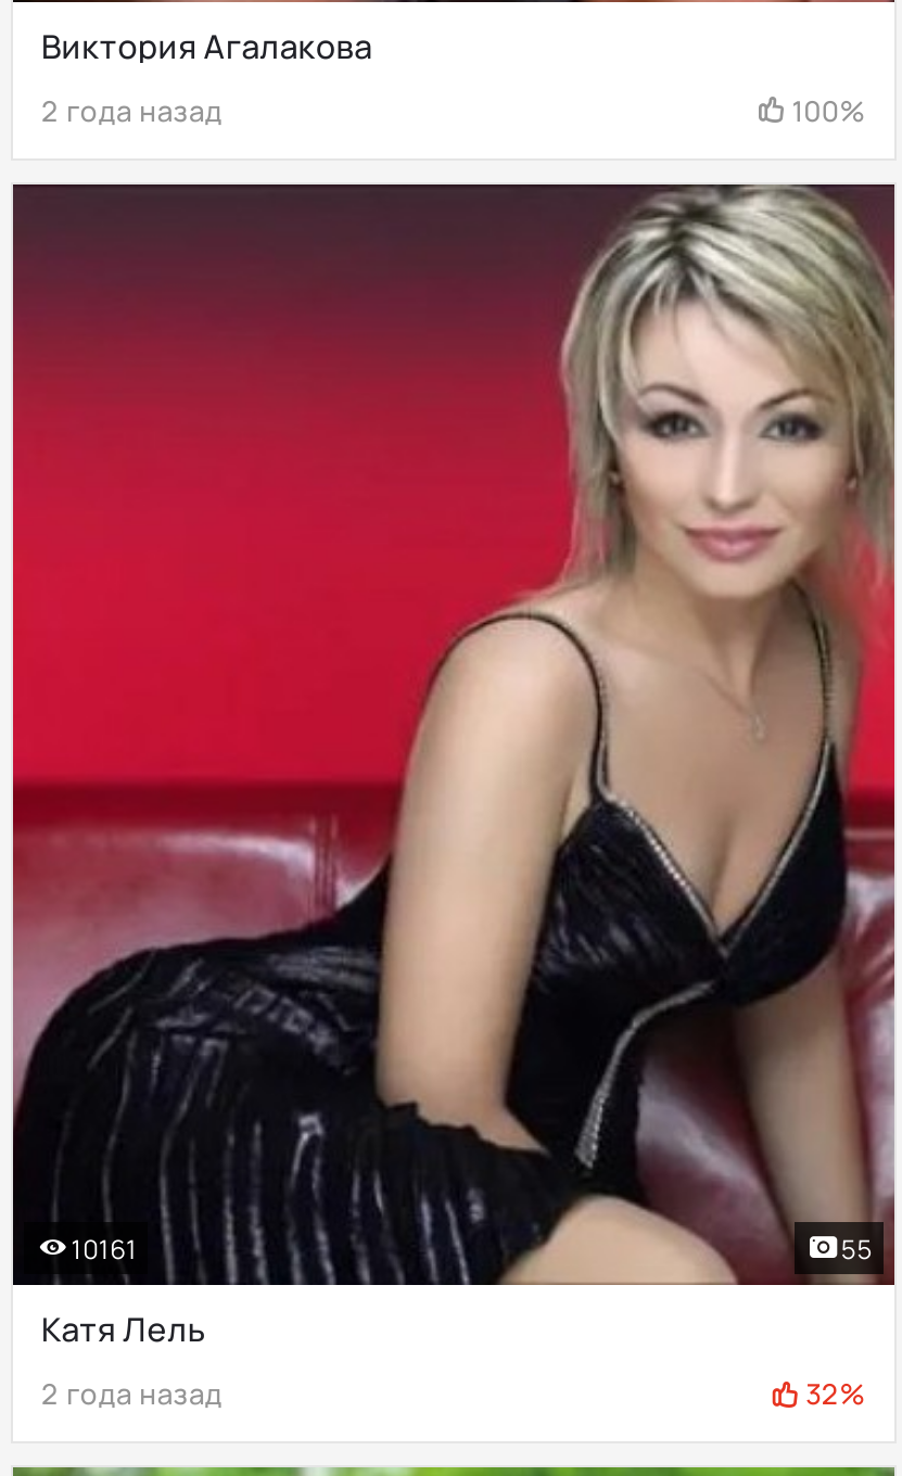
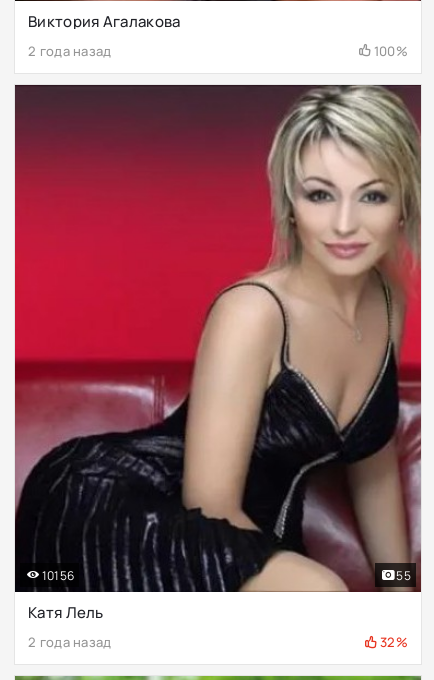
- 10161
+ 10156
